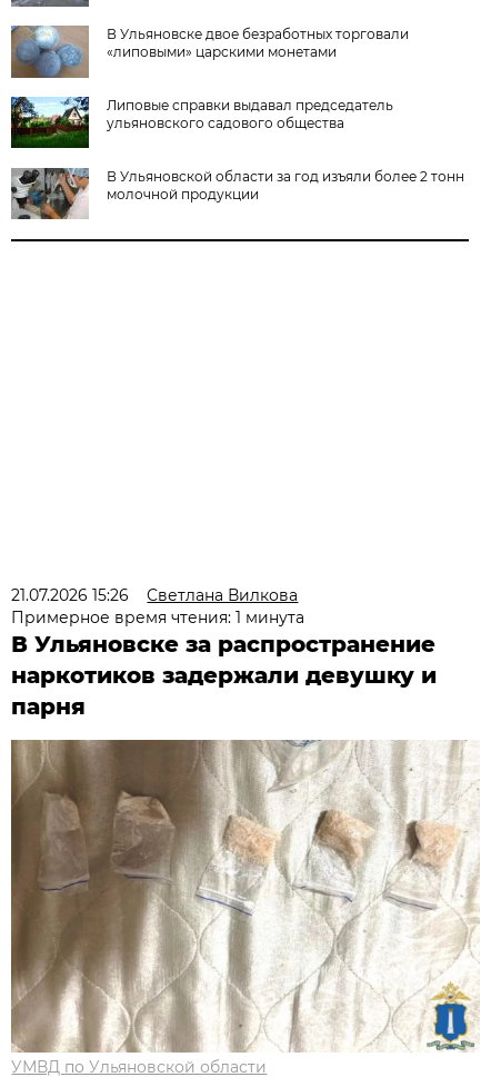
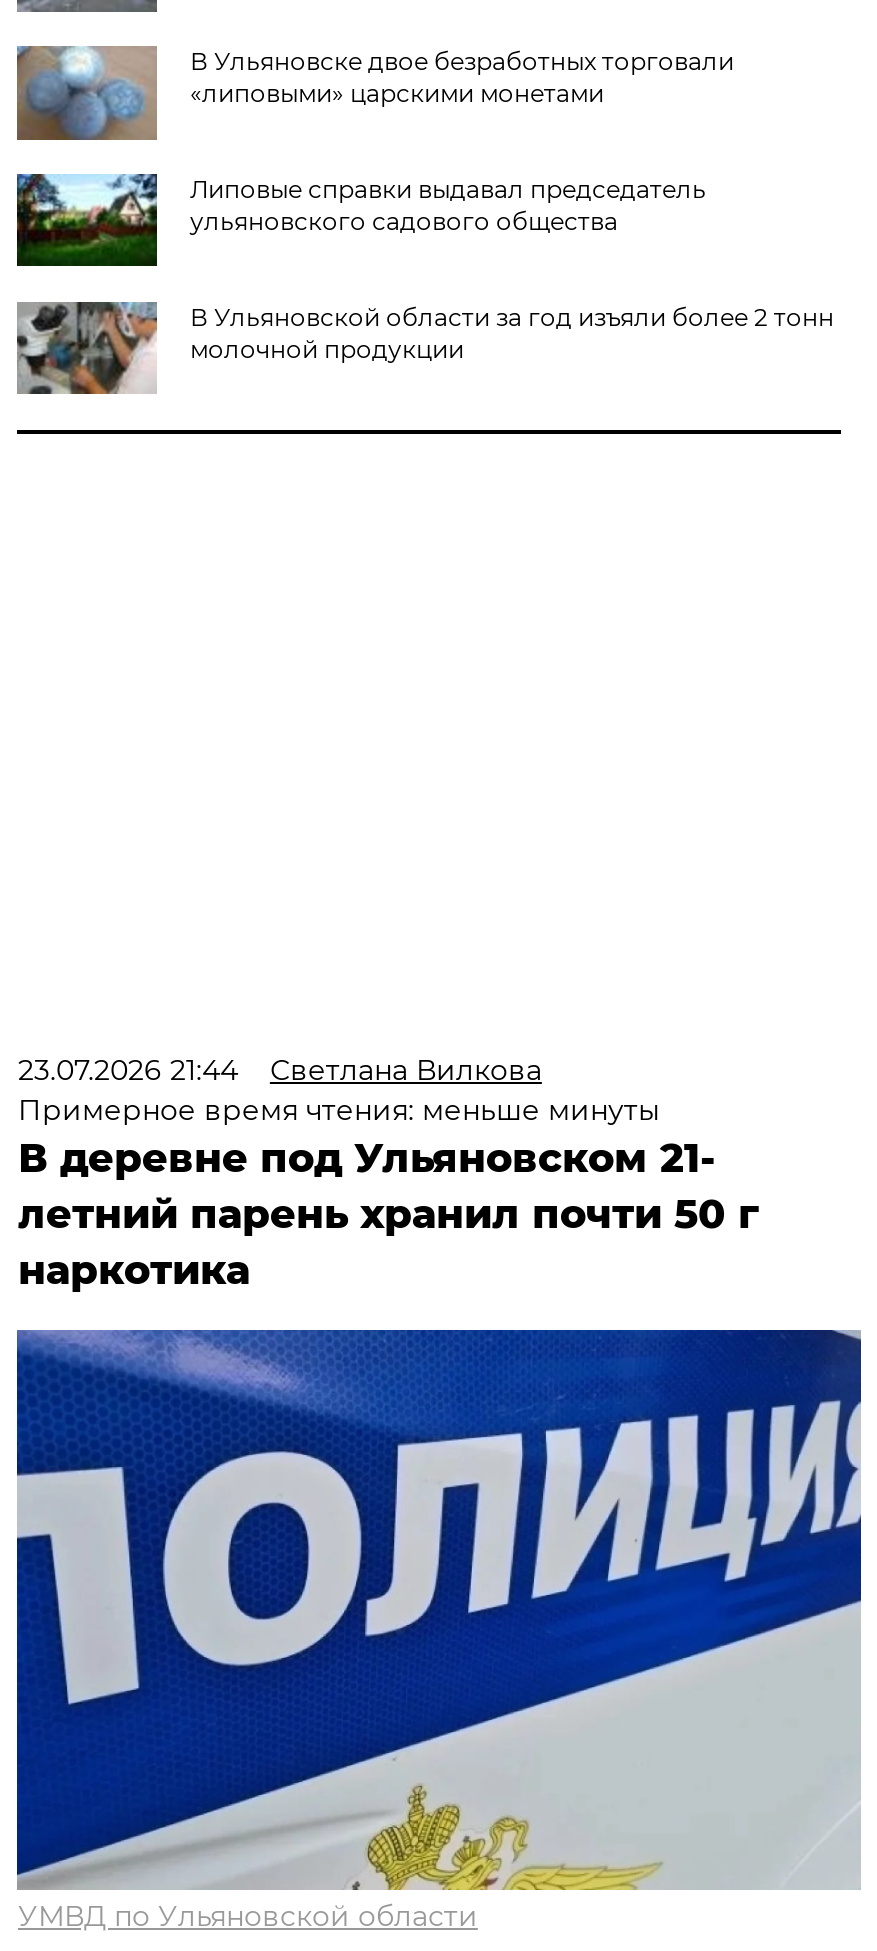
- 21.07.2026 15:26 Светлана Вилкова
+ 23.07.2026 21:44 Светлана Вилкова

- Примерное время чтения: 1 минута
- В Ульяновске за распространение
- наркотиков задержали девушку и
- парня
+ Примерное время чтения: меньше минуты
+ В деревне под Ульяновском 21-
+ летний парень хранил почти 50 г
+ наркотика

- [image]
+ [image]
